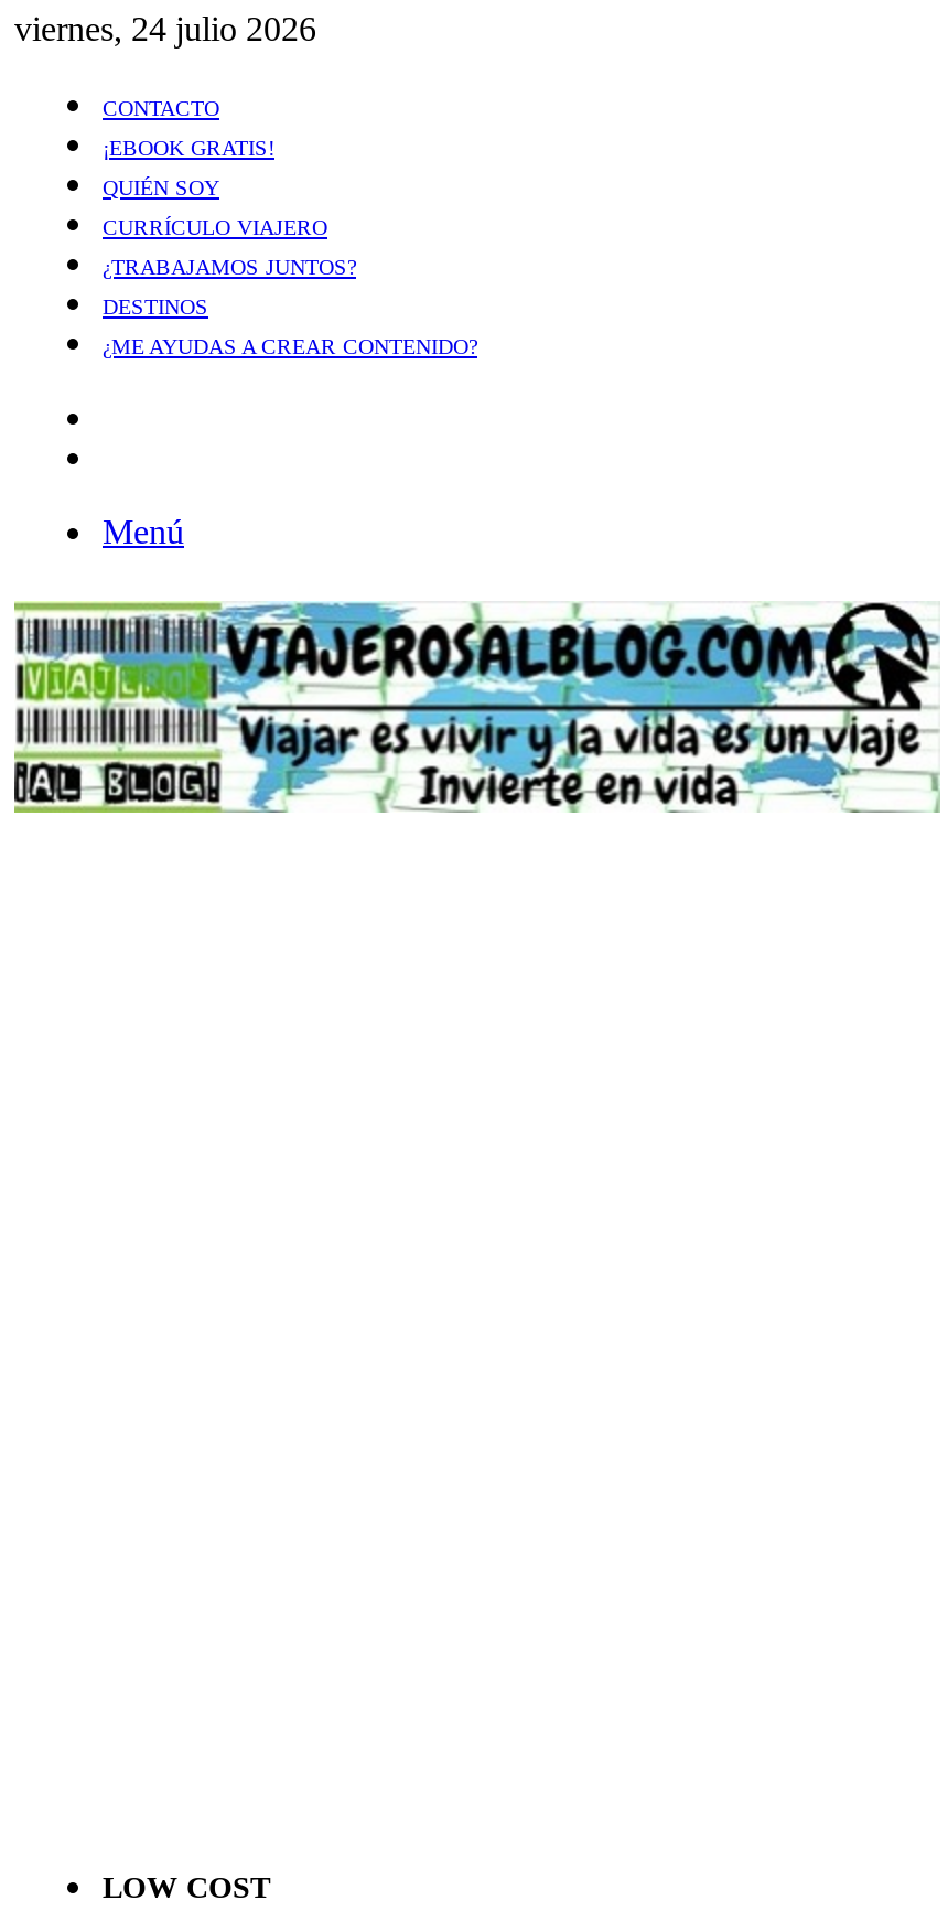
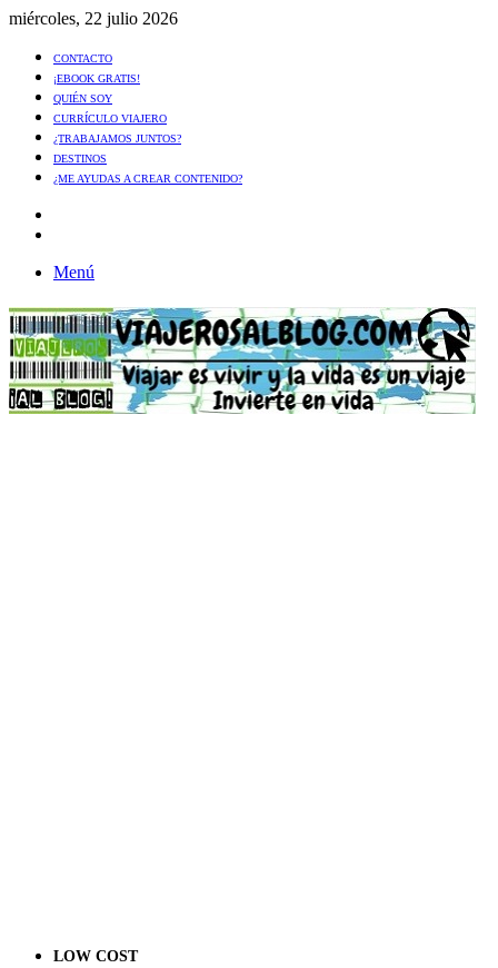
- viernes, 24 julio 2026
+ miércoles, 22 julio 2026
